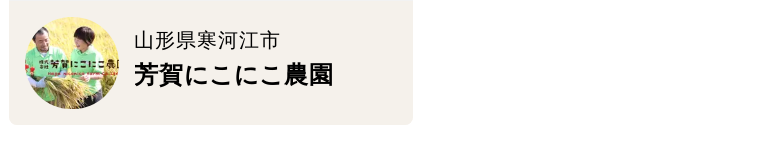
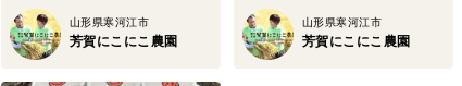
+ [image]
+ 山形県寒河江市
+ 芳賀にこにこ農園
